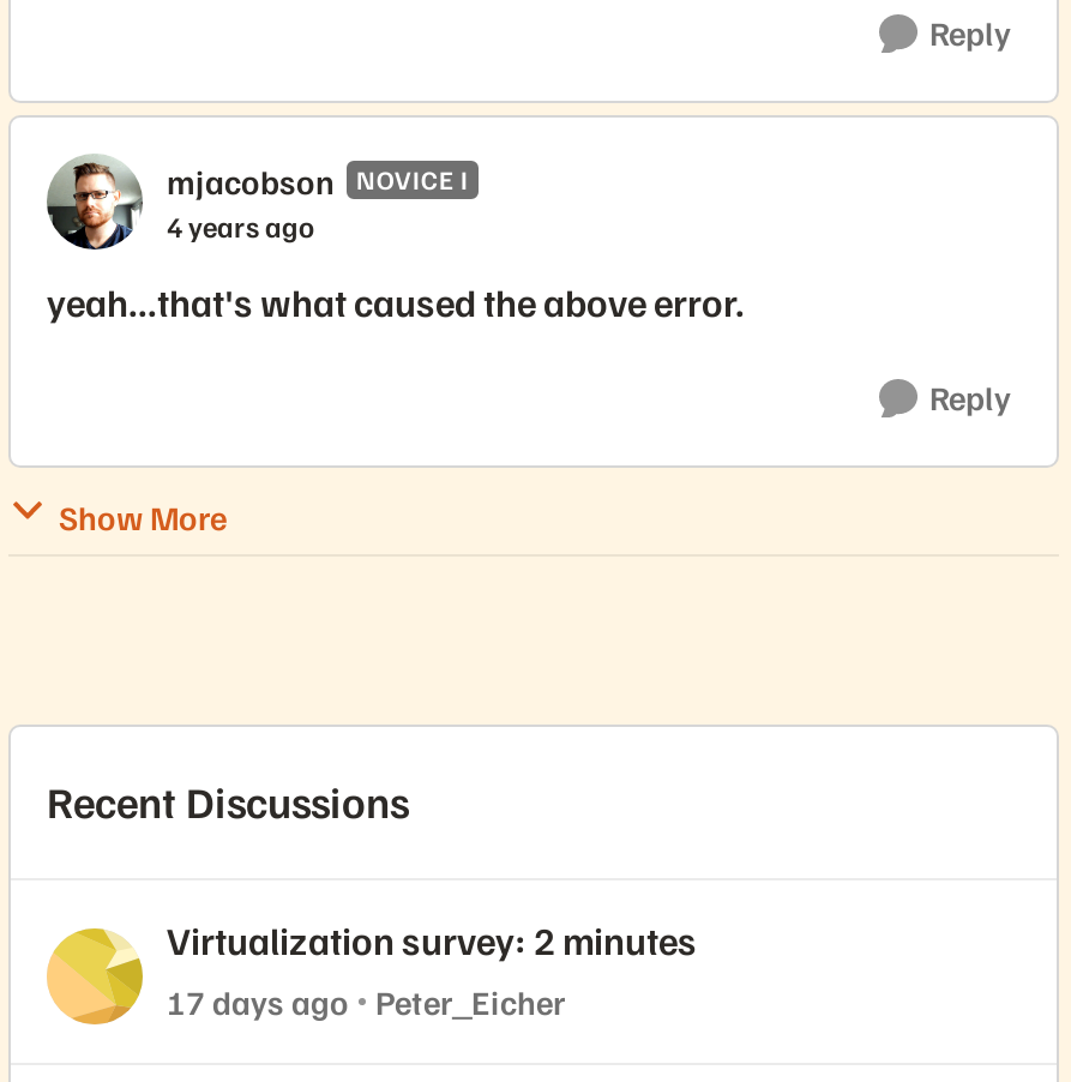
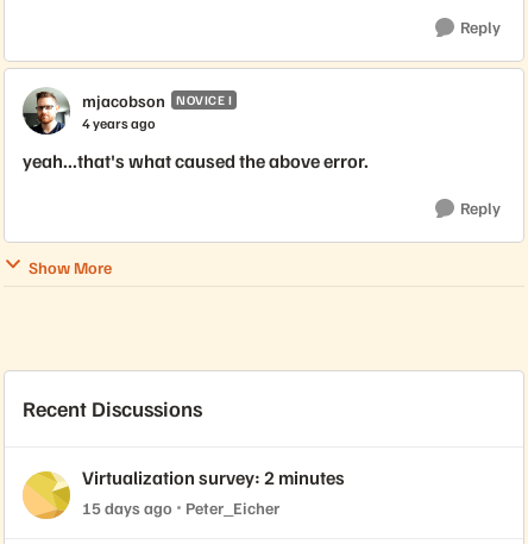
- 17 days ago Peter_Eicher
+ 15 days ago Peter_Eicher
